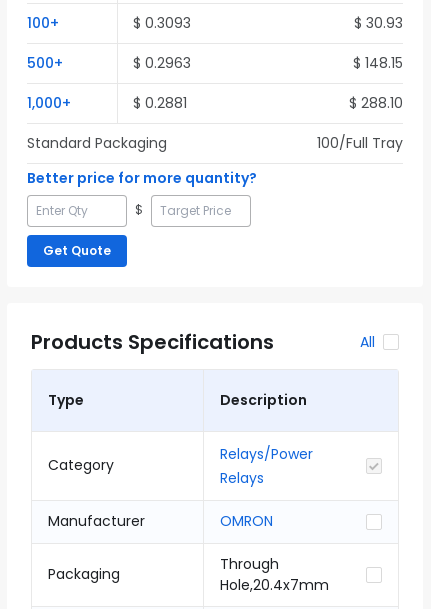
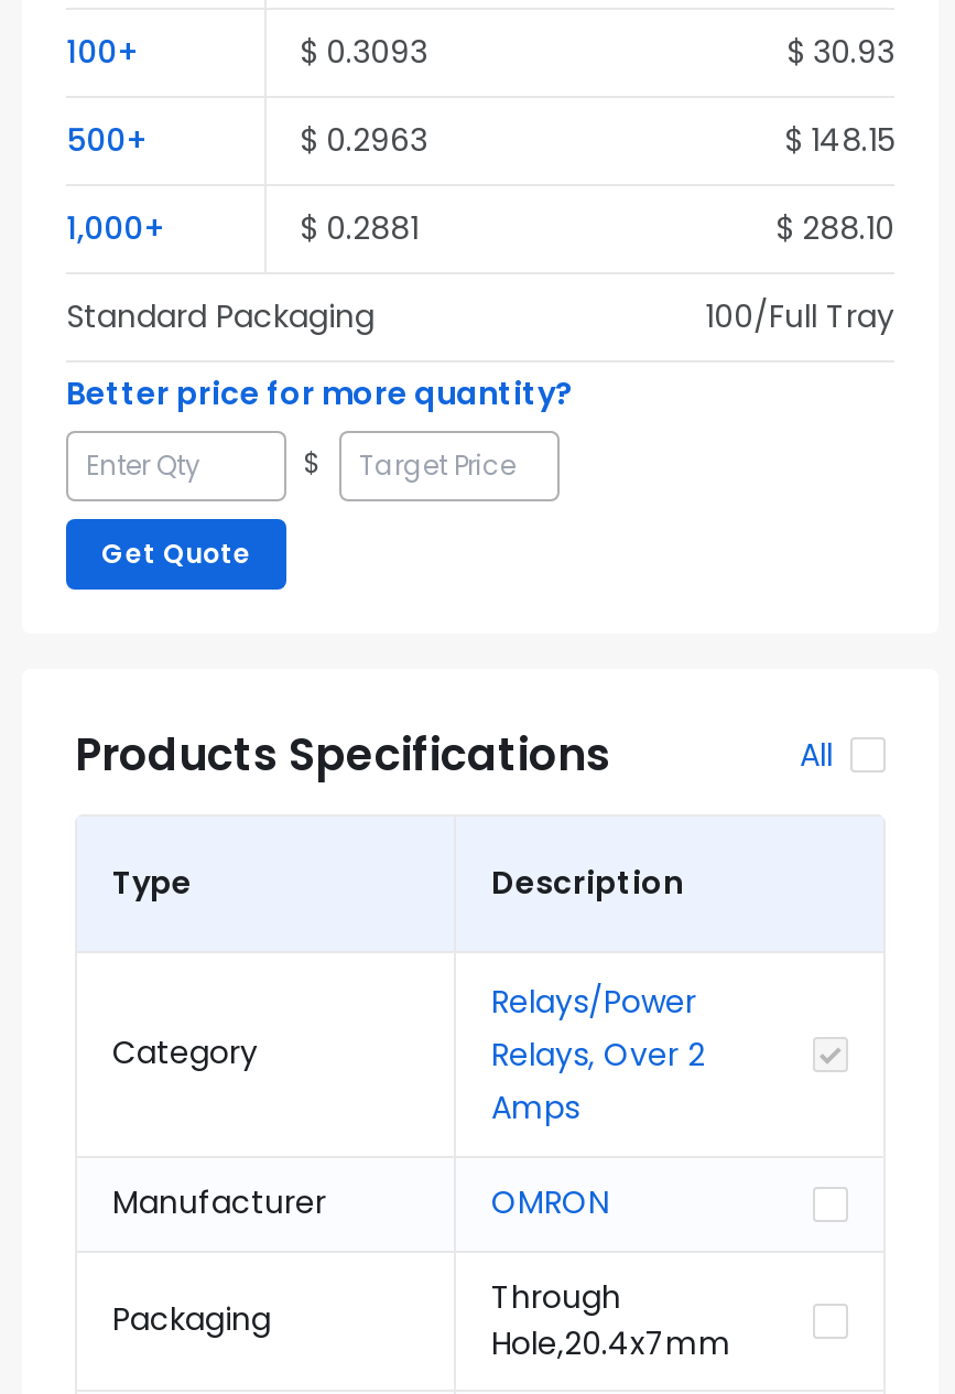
- Relays
+ Relays, Over 2
+ Amps
